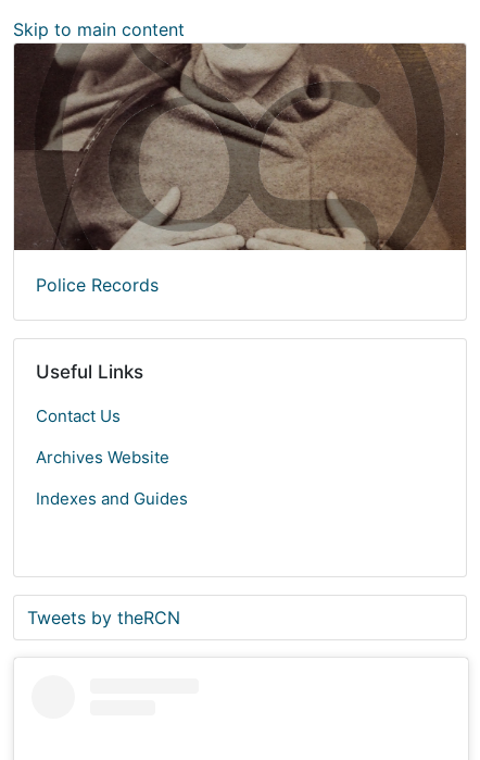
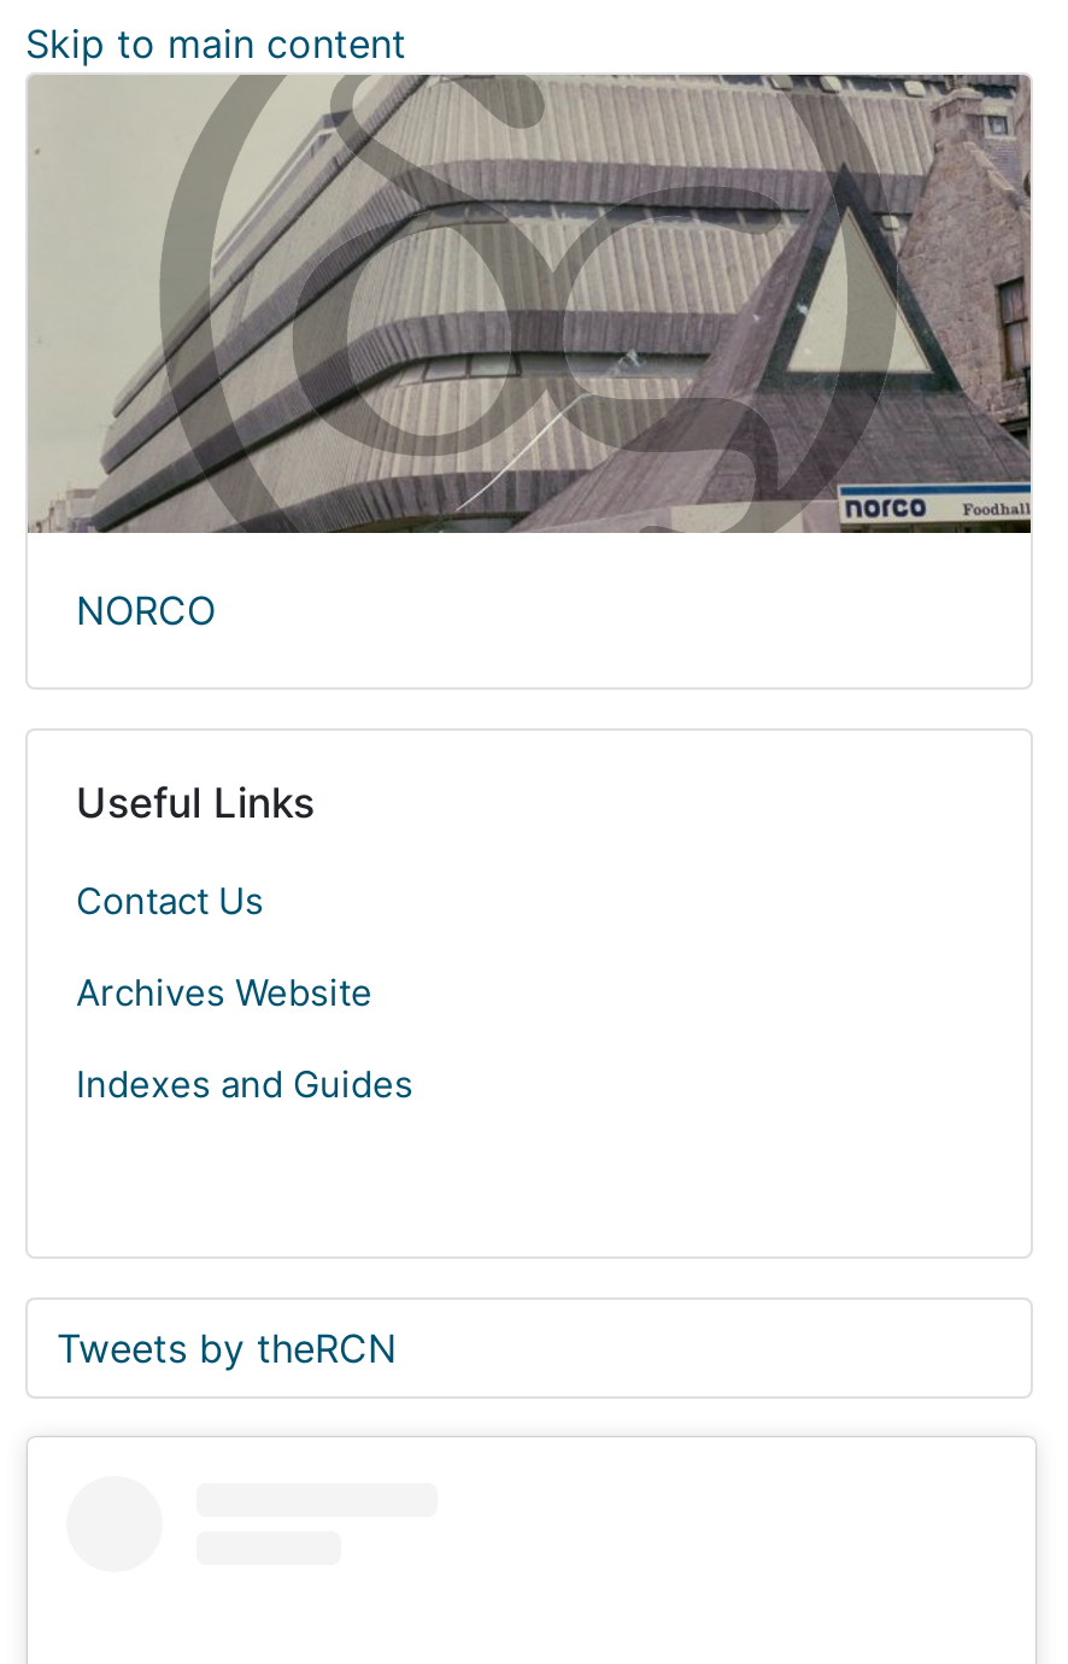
- [image]
- Police Records
+ [image]
+ NORCO
